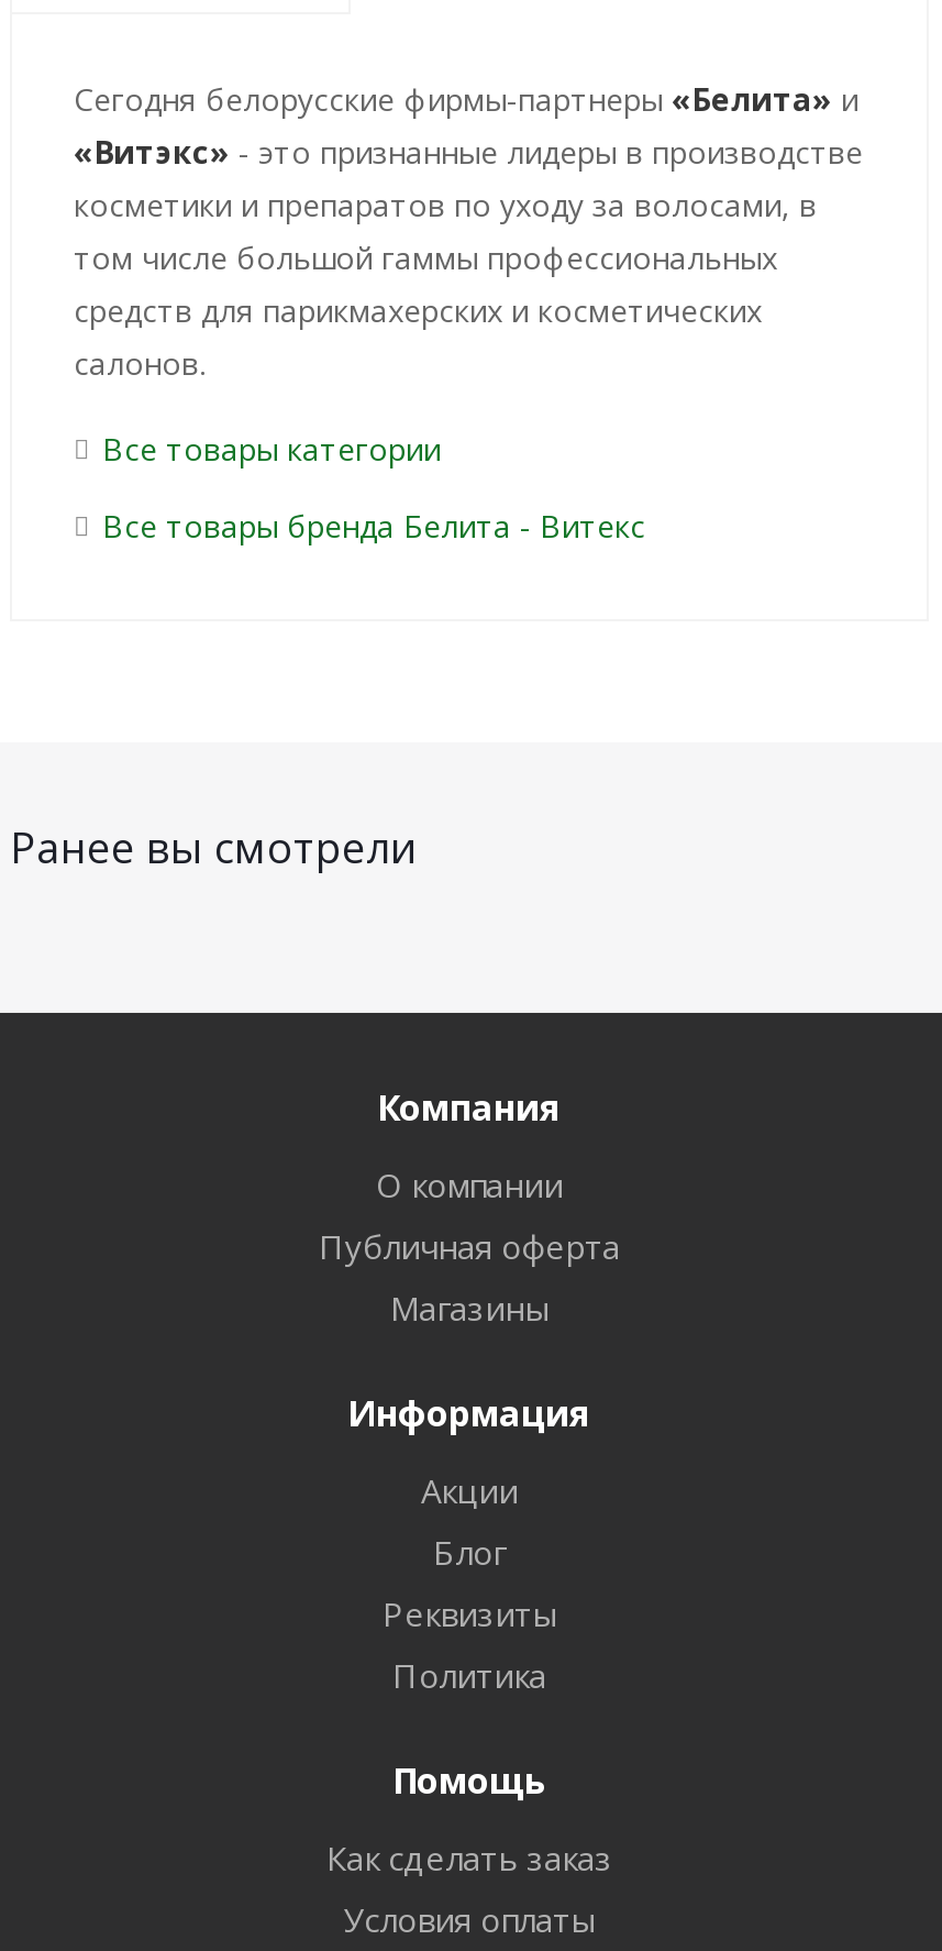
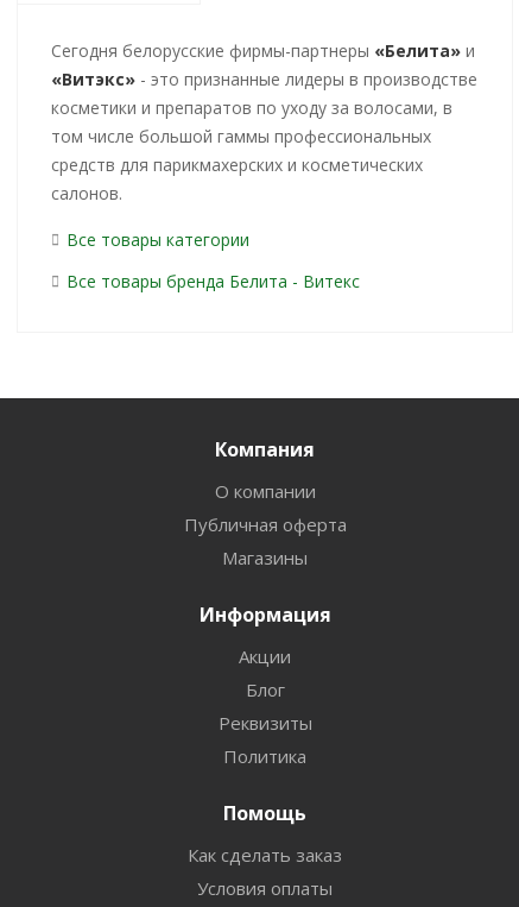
- Ранее вы смотрели
